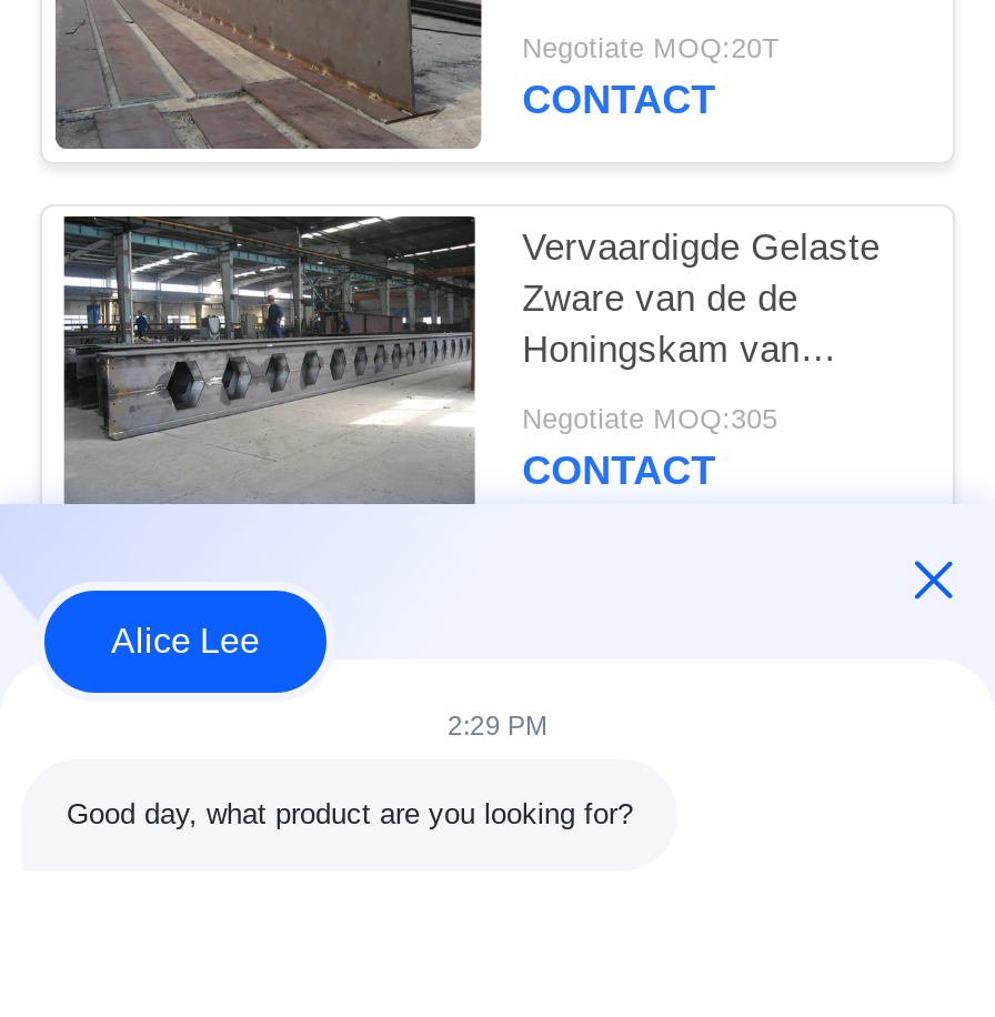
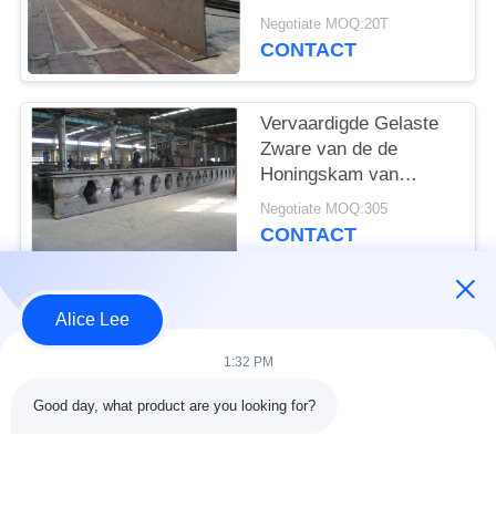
- 2:29 PM
+ 1:32 PM
